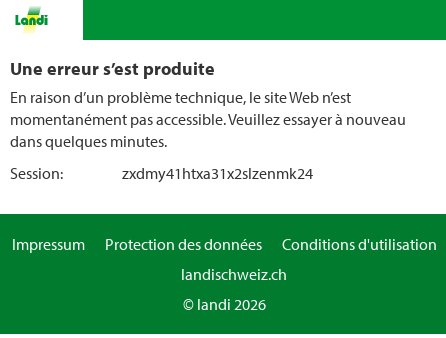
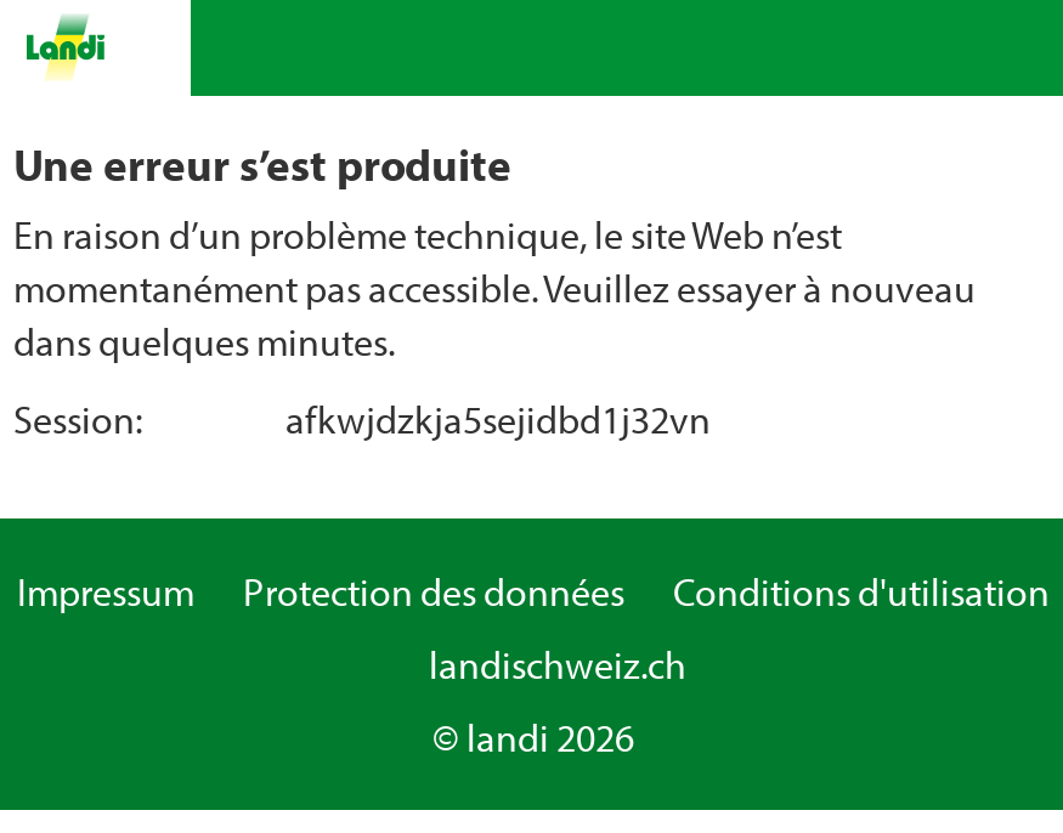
- zxdmy41htxa31x2slzenmk24
+ afkwjdzkja5sejidbd1j32vn
